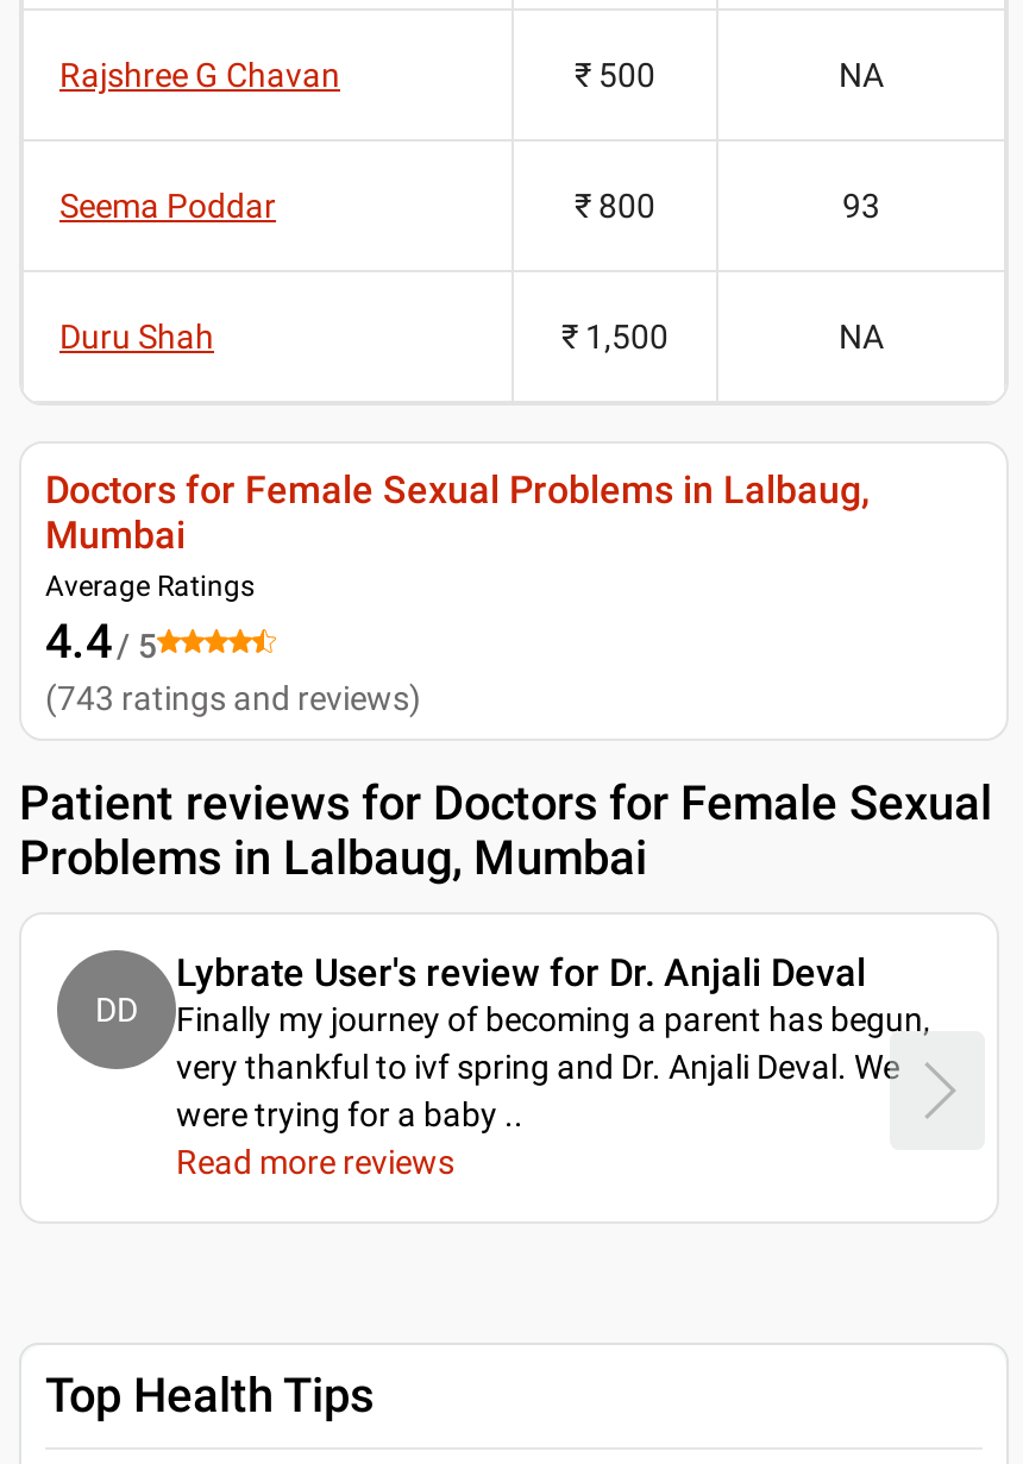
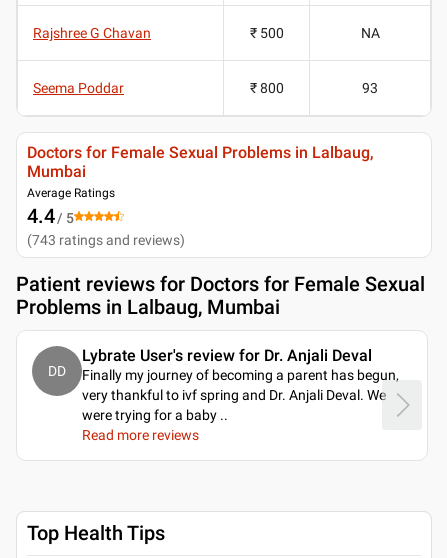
- Duru Shah
- ₹ 1,500
- NA
